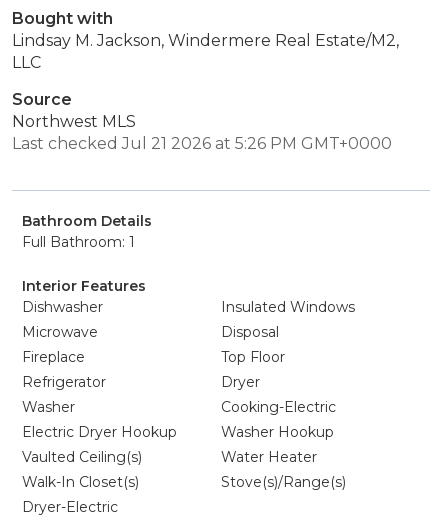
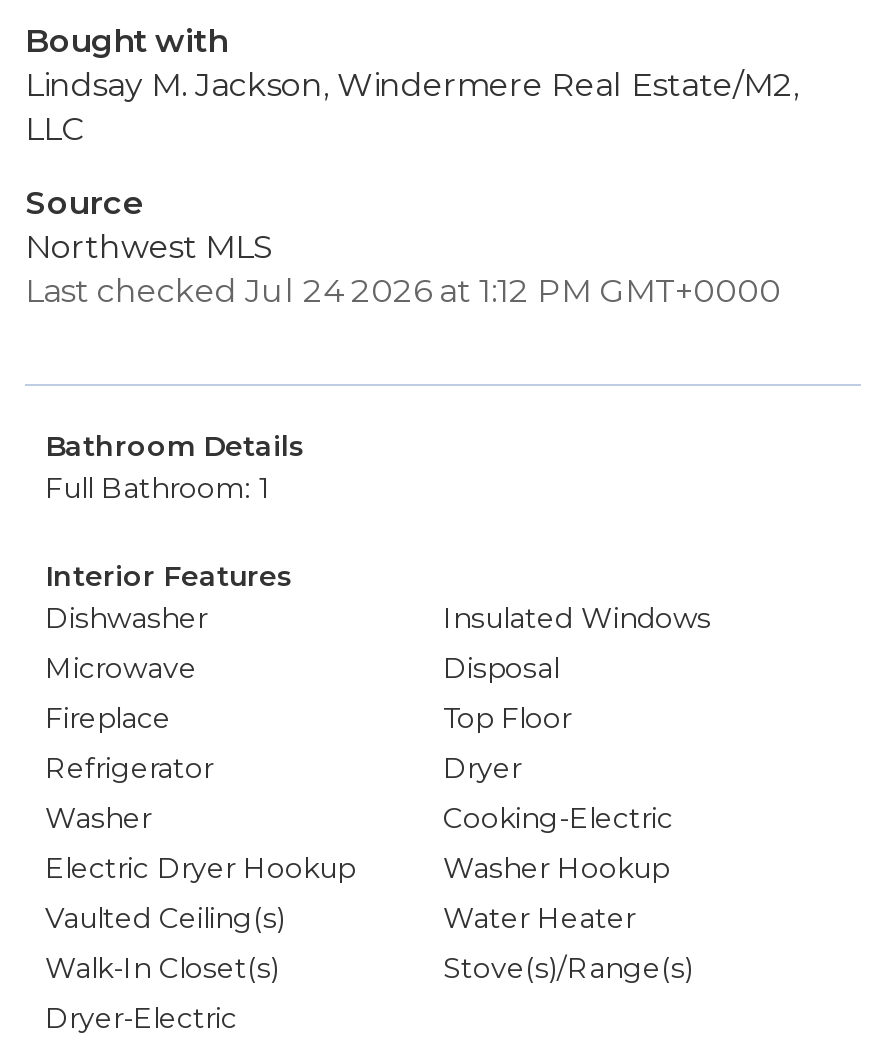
- Last checked Jul 21 2026 at 5:26 PM GMT+0000
+ Last checked Jul 24 2026 at 1:12 PM GMT+0000
